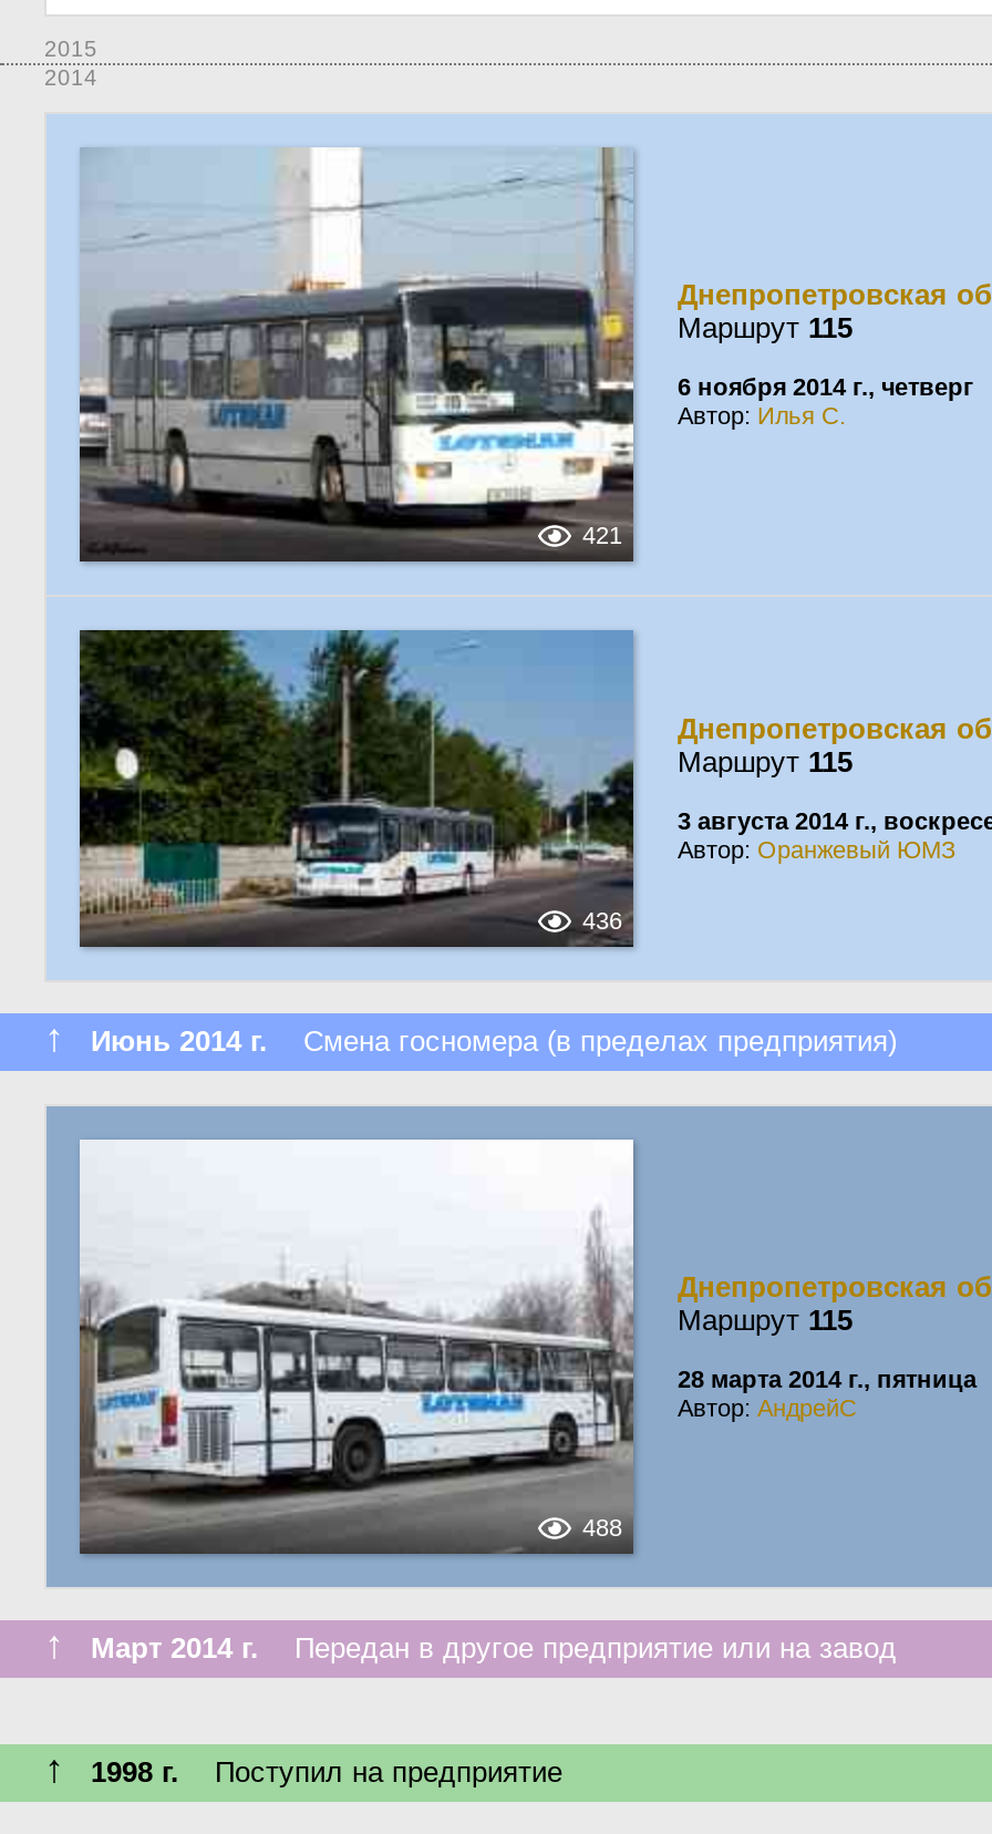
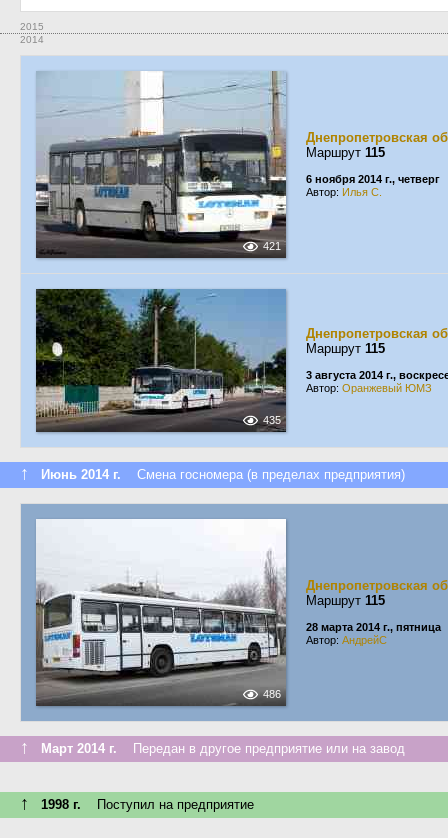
- 436
+ 435

- 488
+ 486
